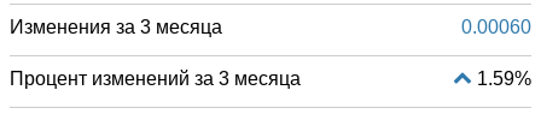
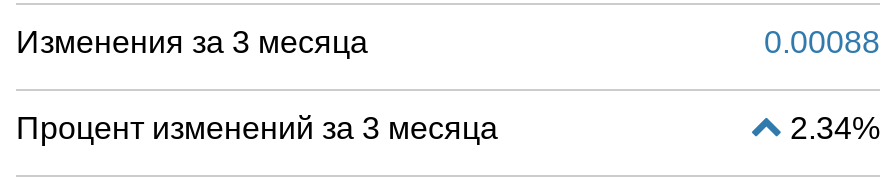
- 0.00060
+ 0.00088

- 1.59%
+ 2.34%
